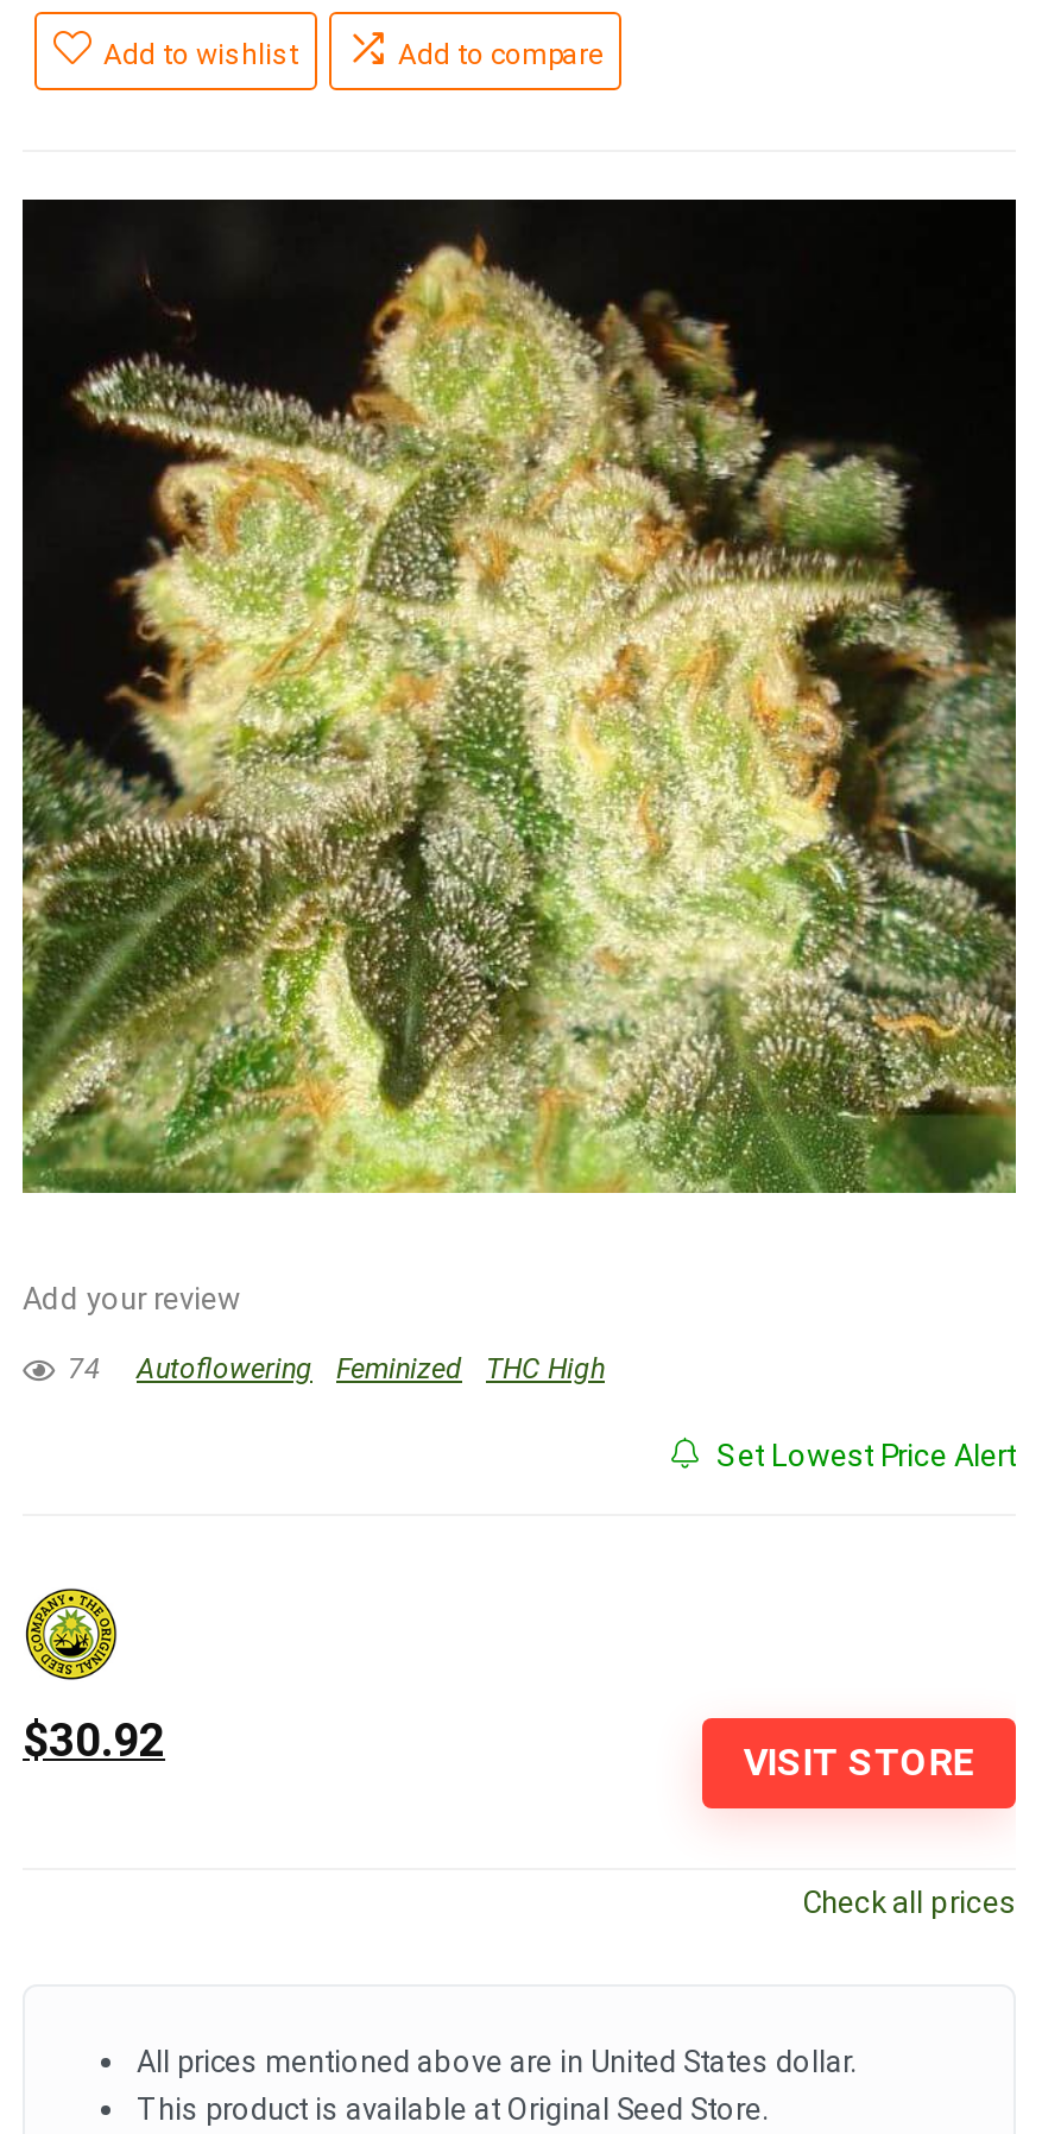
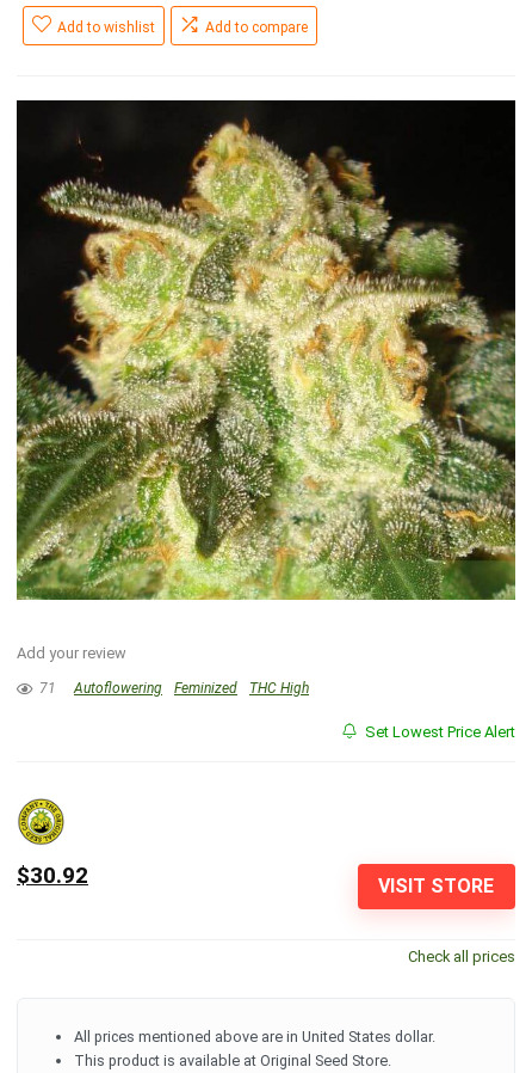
- 74 Autoflowering Feminized THC High
+ 71 Autoflowering Feminized THC High
